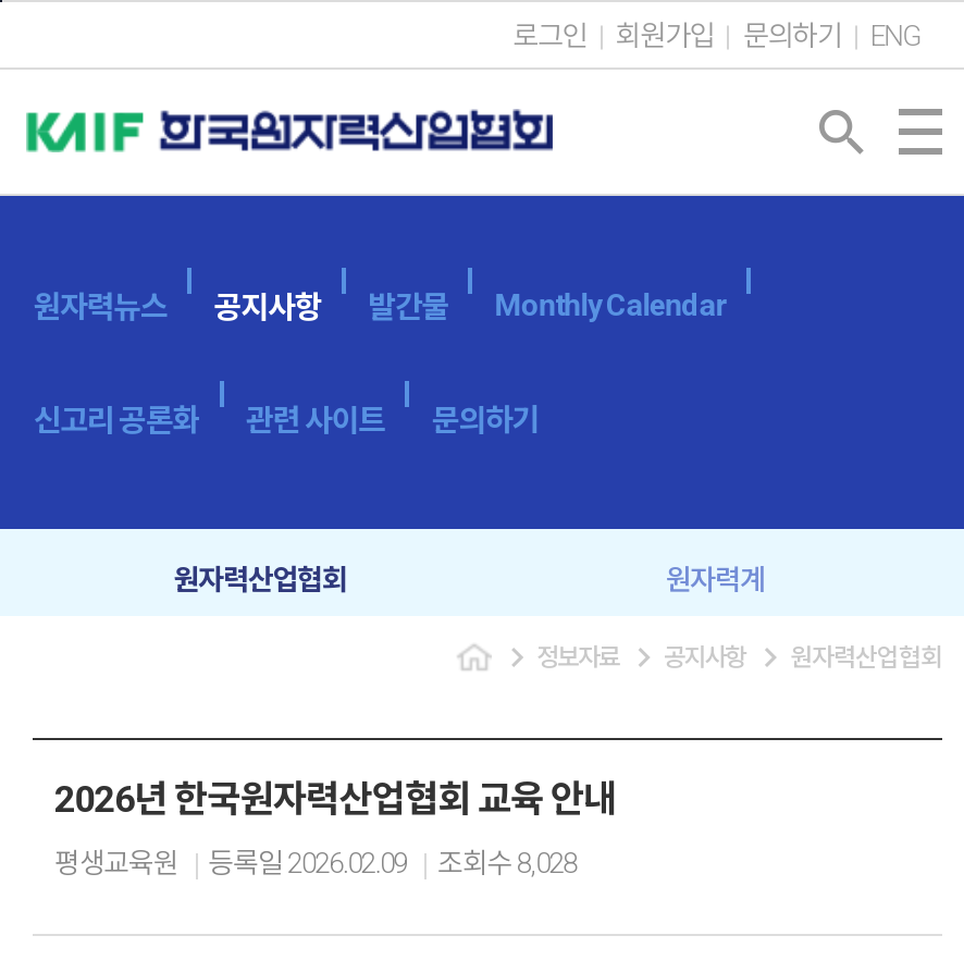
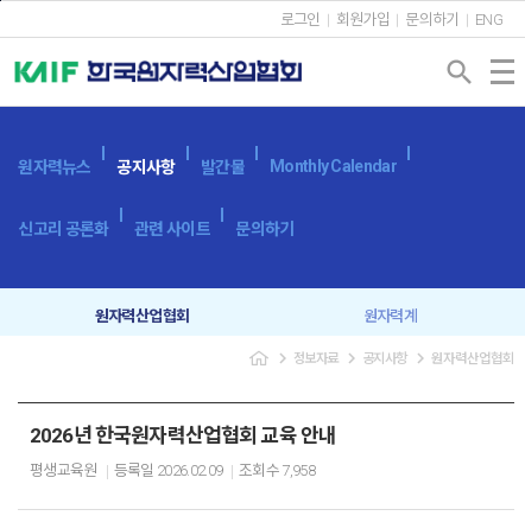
- 평생교육원 등록일 2026.02.09 조회수 8,028
+ 평생교육원 등록일 2026.02.09 조회수 7,958
